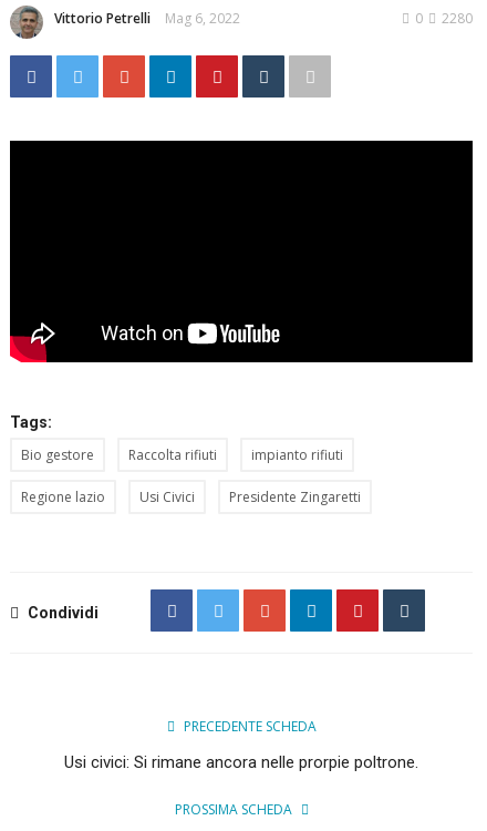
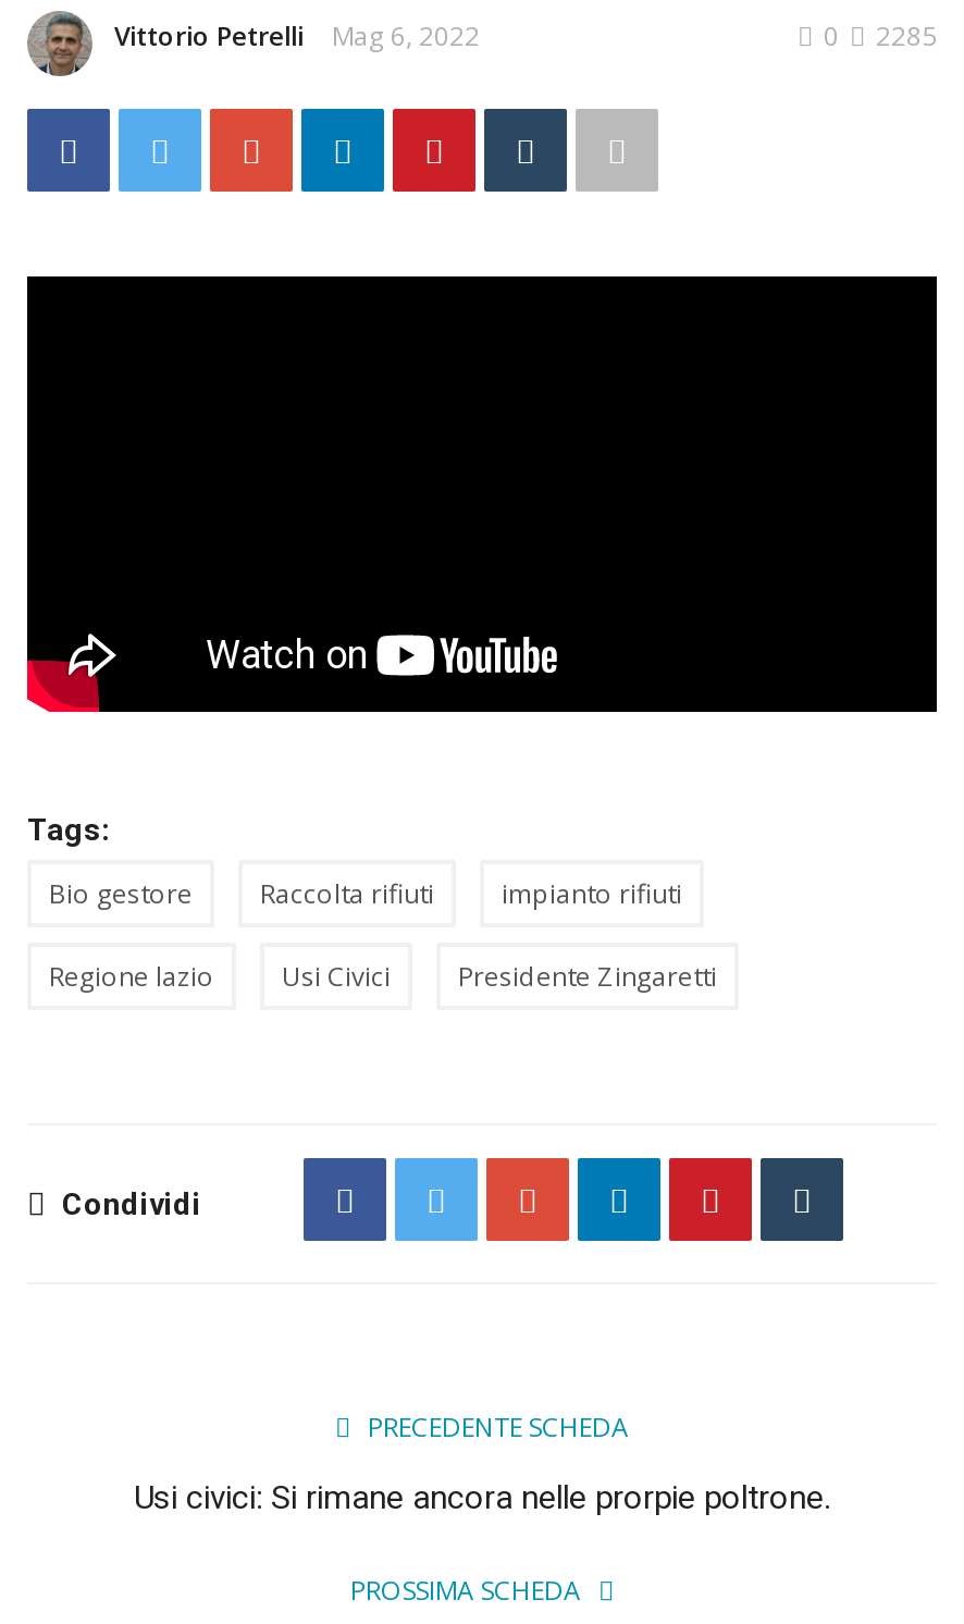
- 0 2280
+ 0 2285
